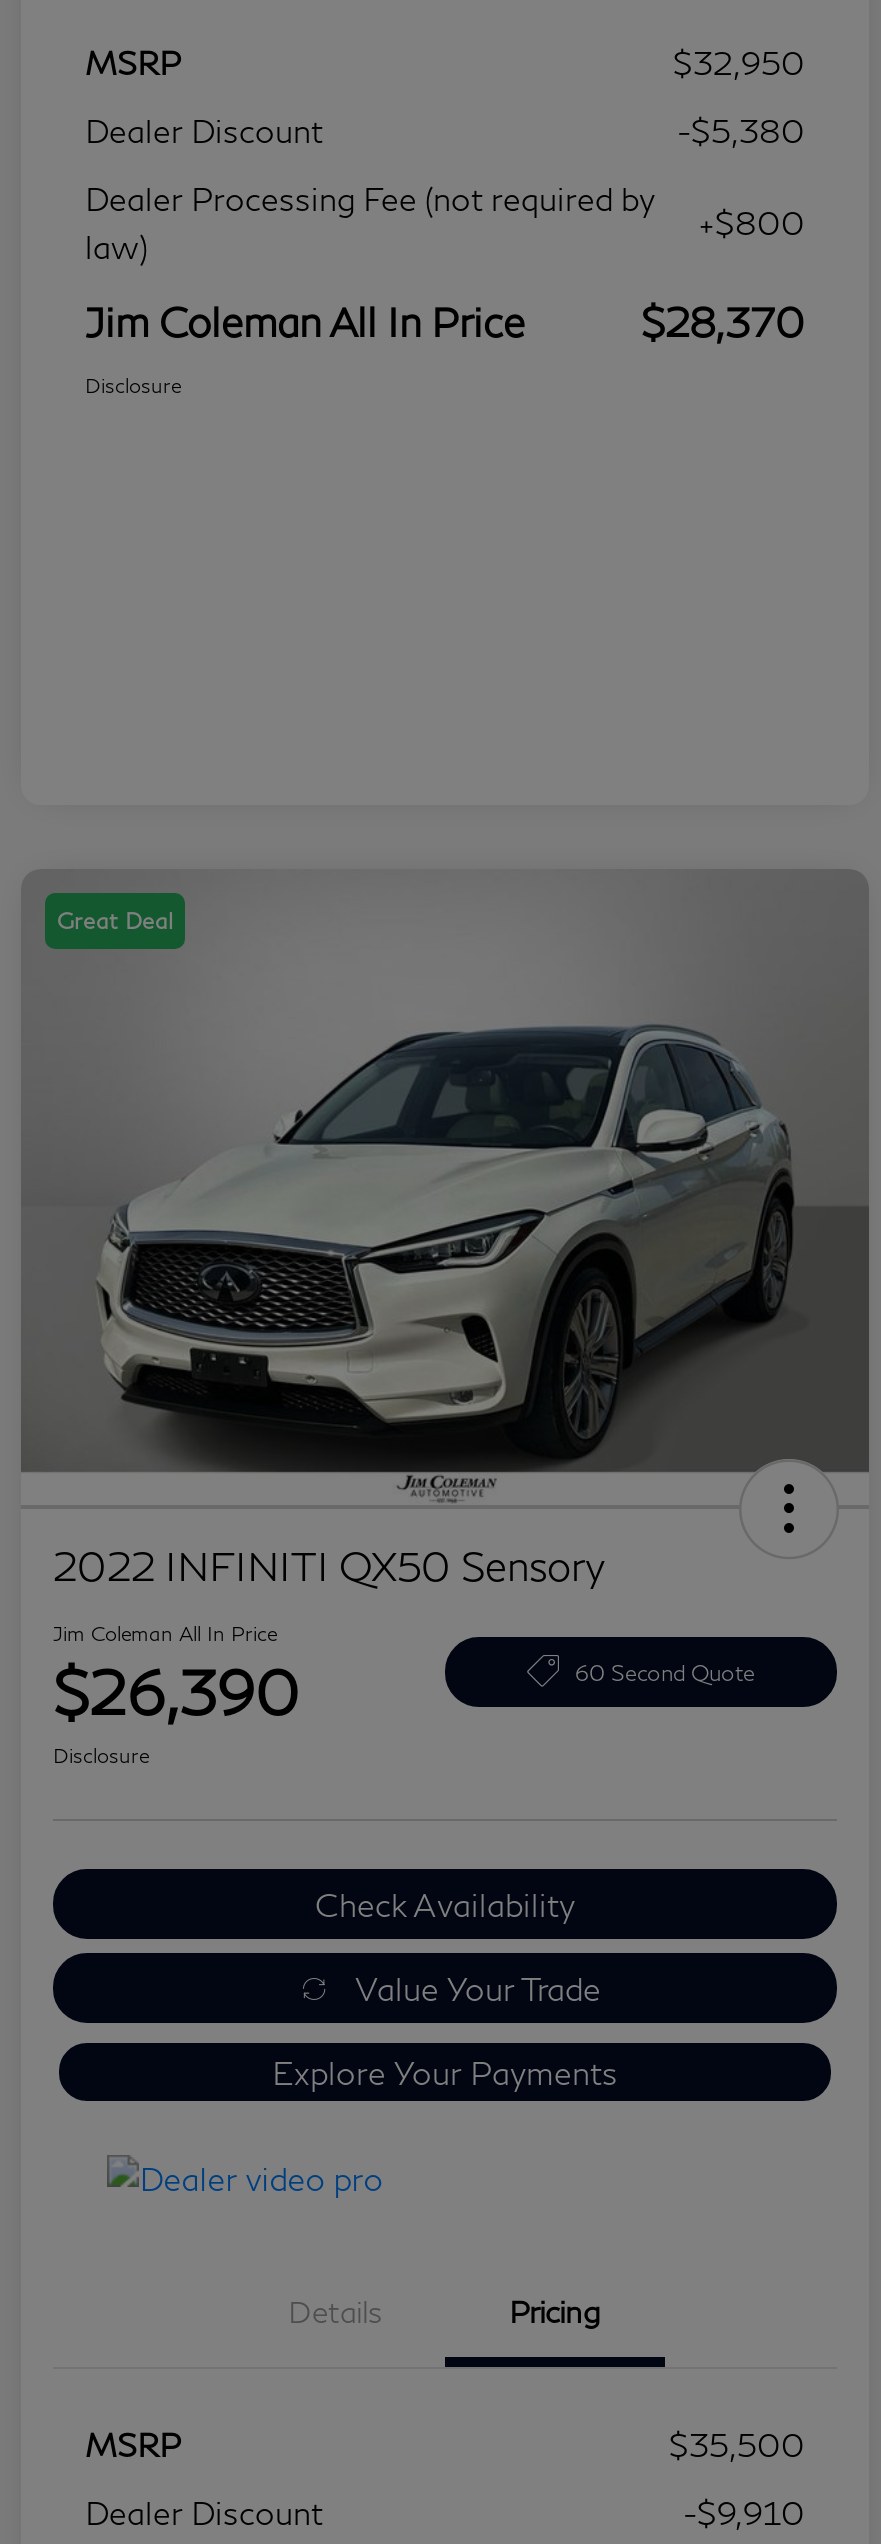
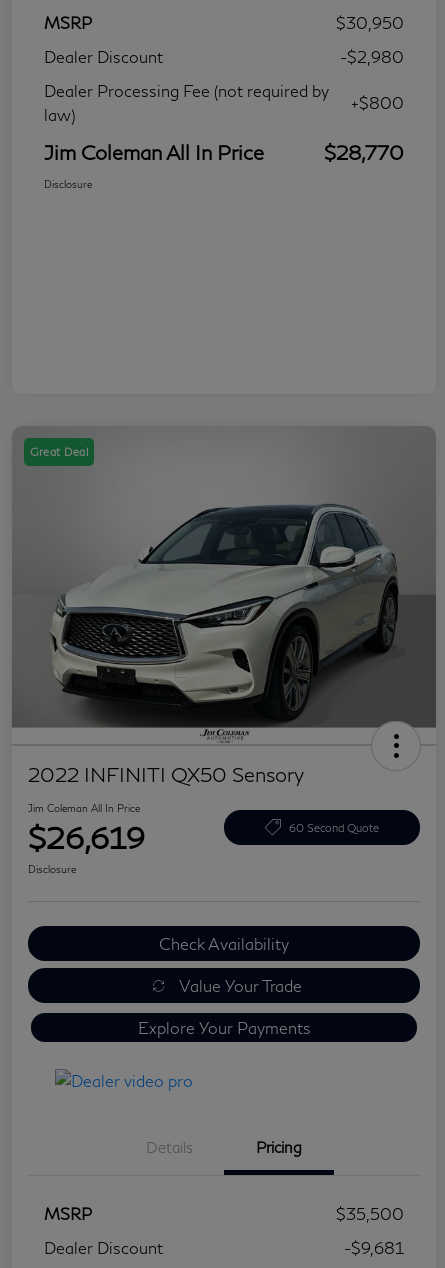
- $32,950
+ $30,950

- -$5,380
+ -$2,980

- $28,370
+ $28,770

- $26,390
+ $26,619

- -$9,910
+ -$9,681
